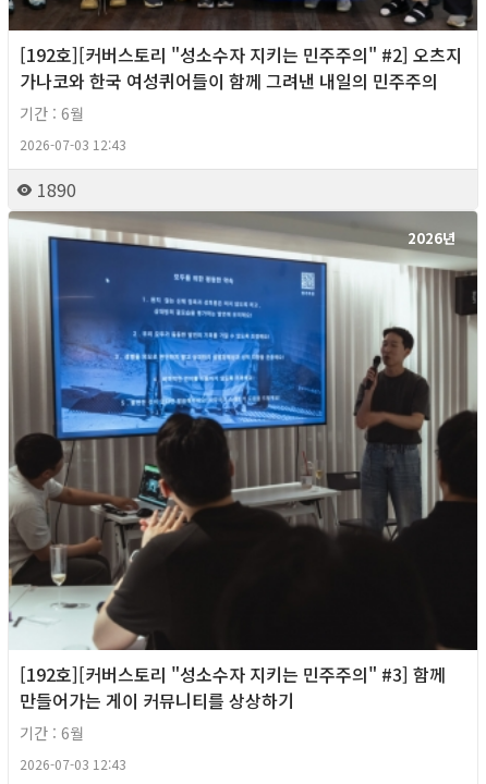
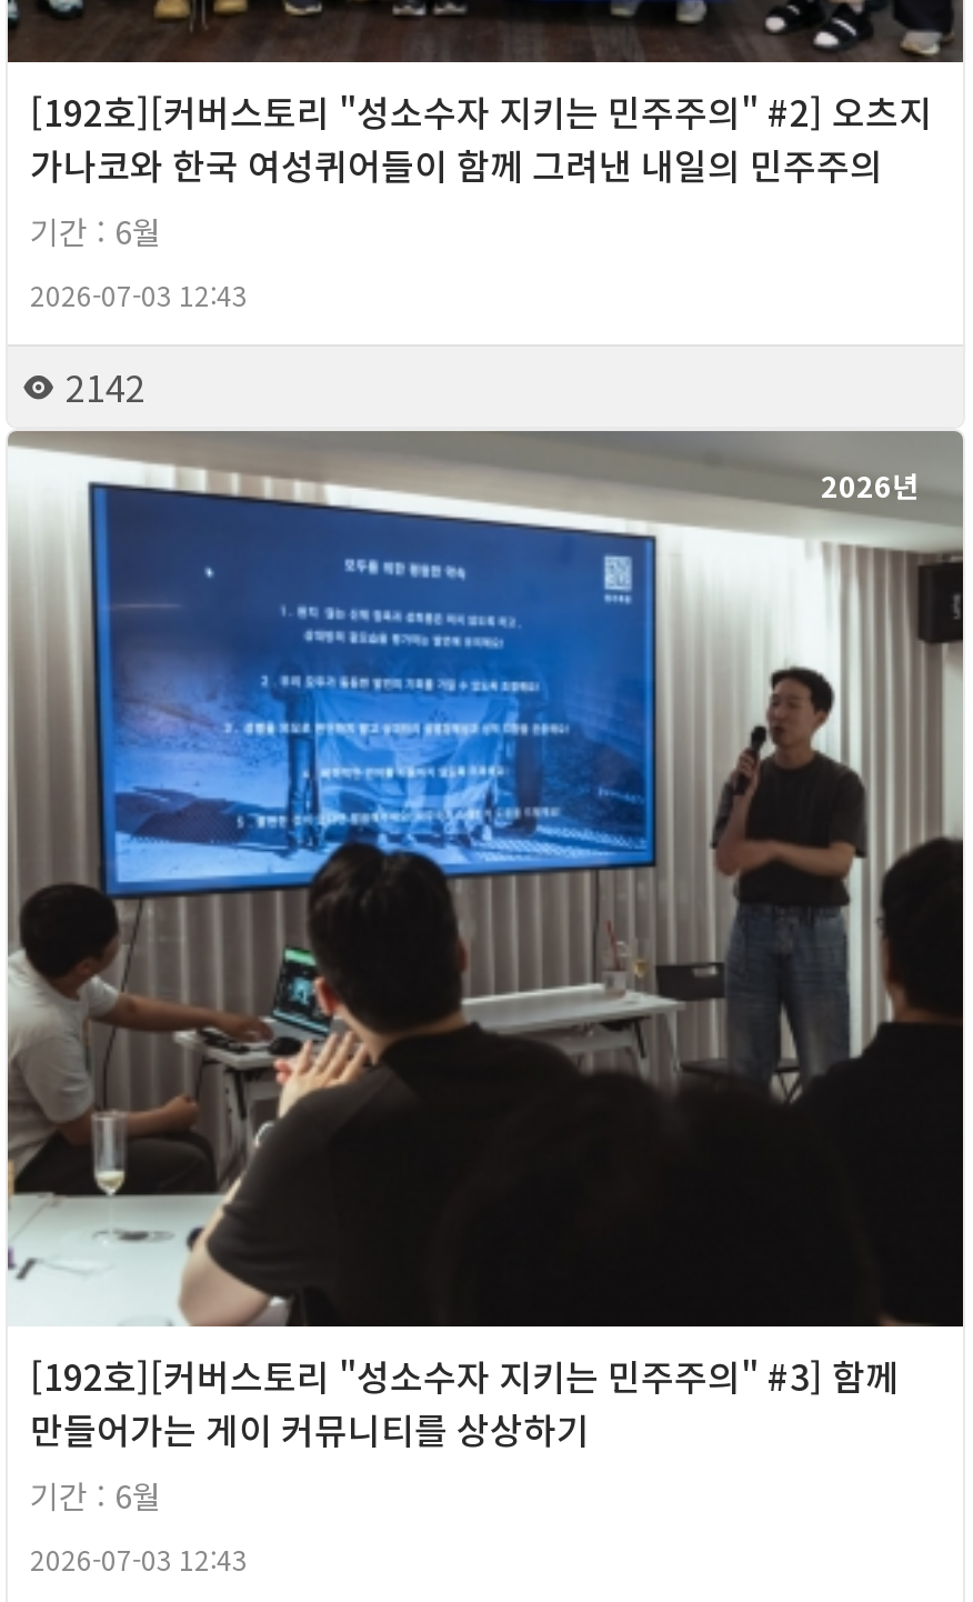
- 1890
+ 2142
